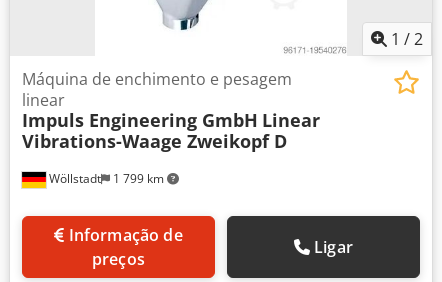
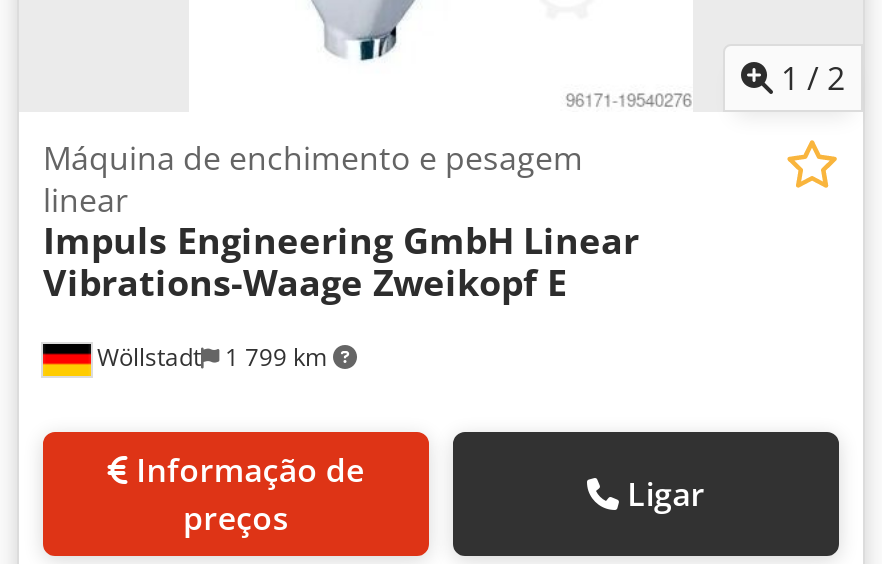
- Vibrations-Waage Zweikopf D
+ Vibrations-Waage Zweikopf E
